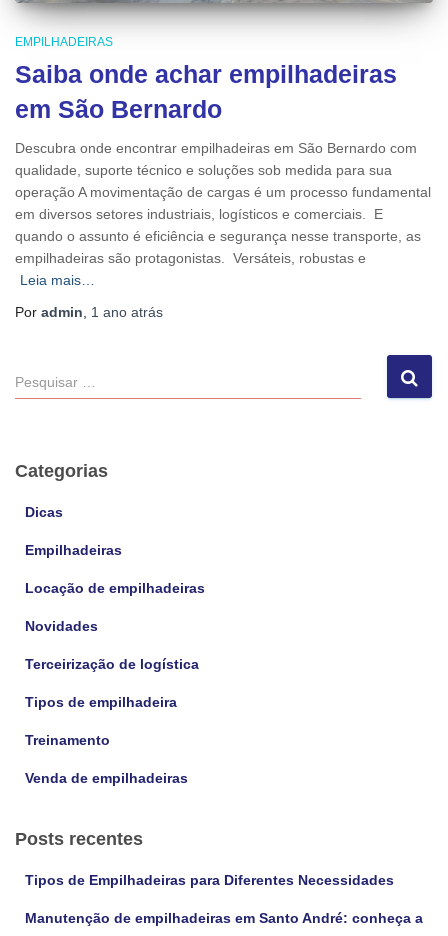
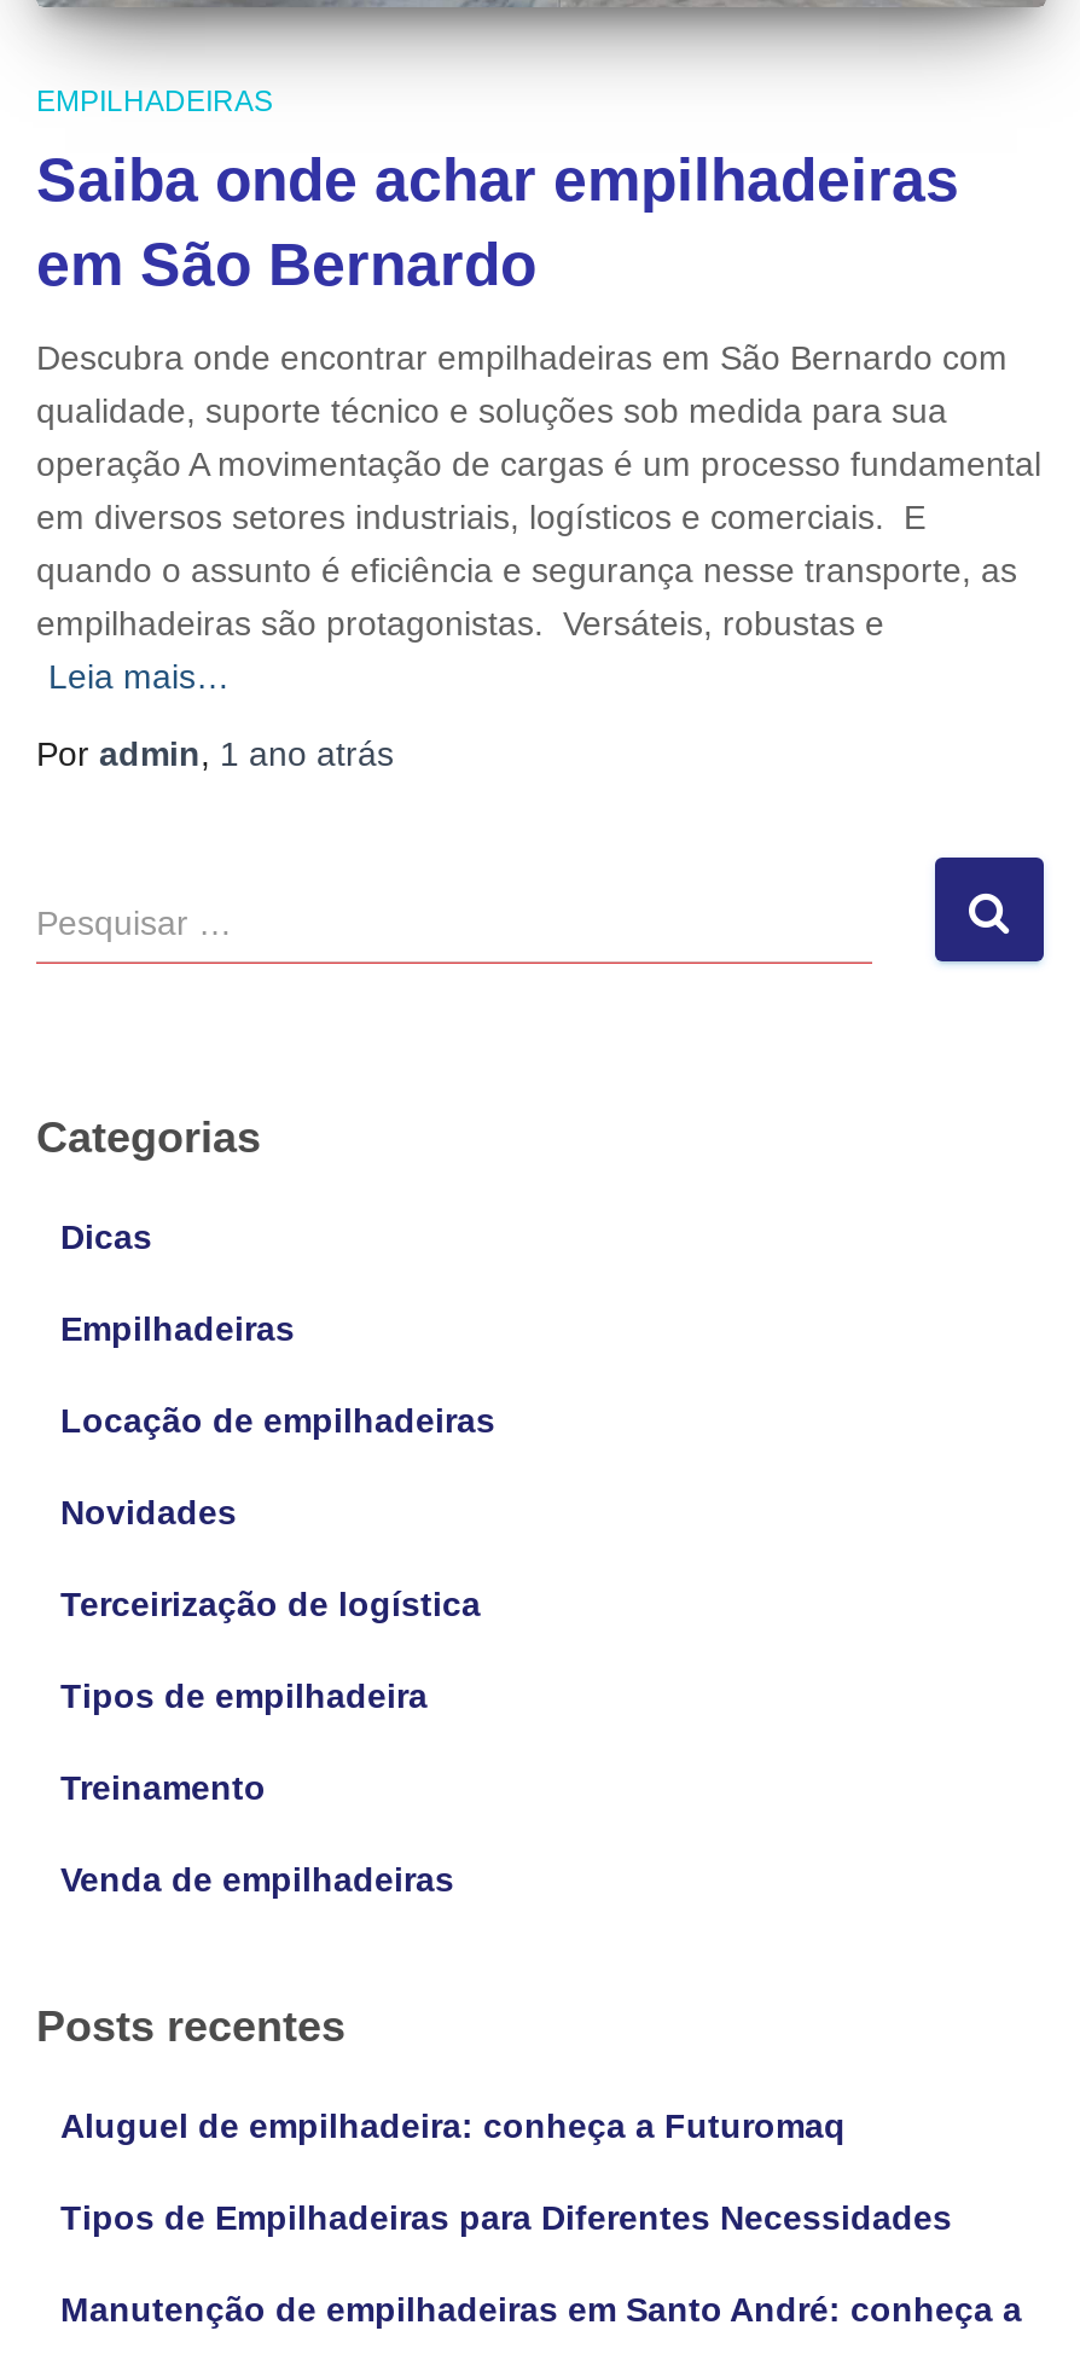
+ Aluguel de empilhadeira: conheça a Futuromaq
